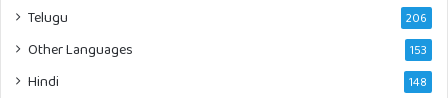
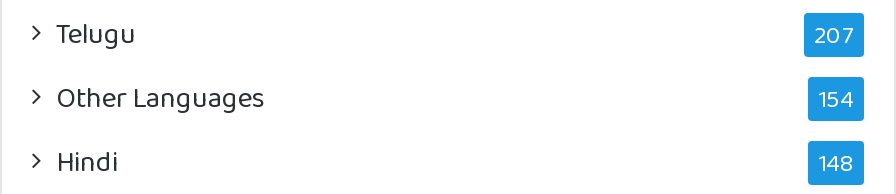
- 206
+ 207

- 153
+ 154
